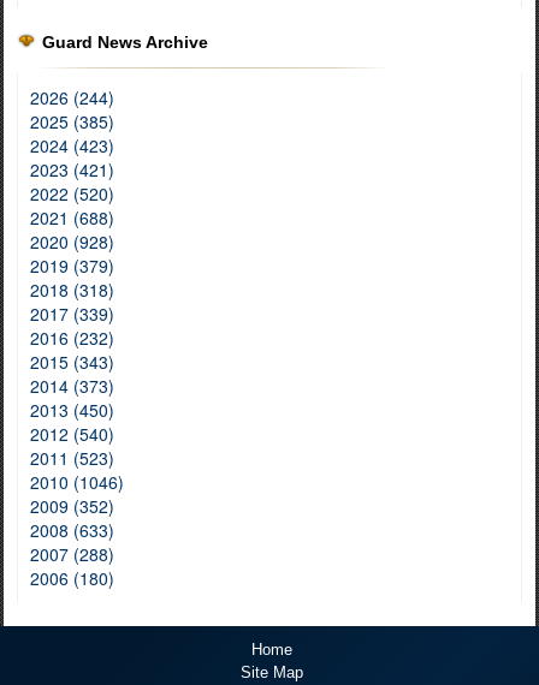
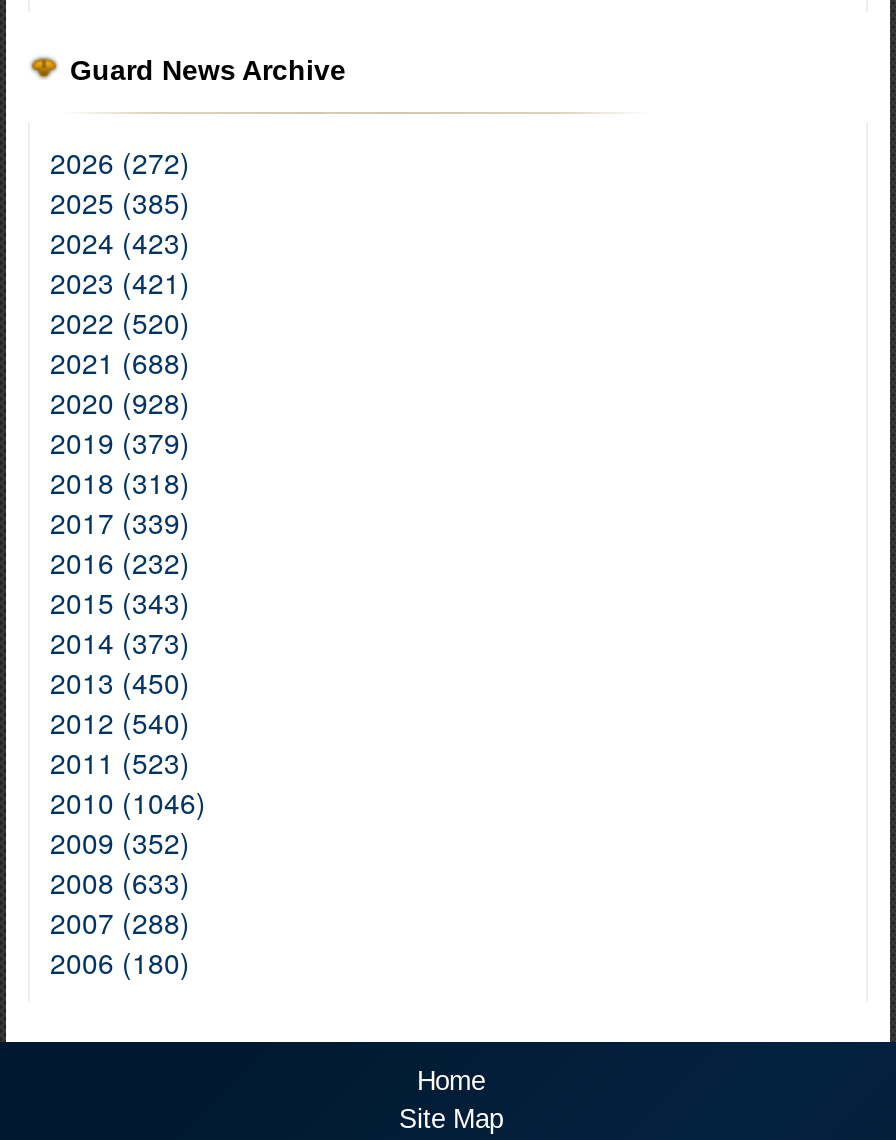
- 2026 (244)
+ 2026 (272)
